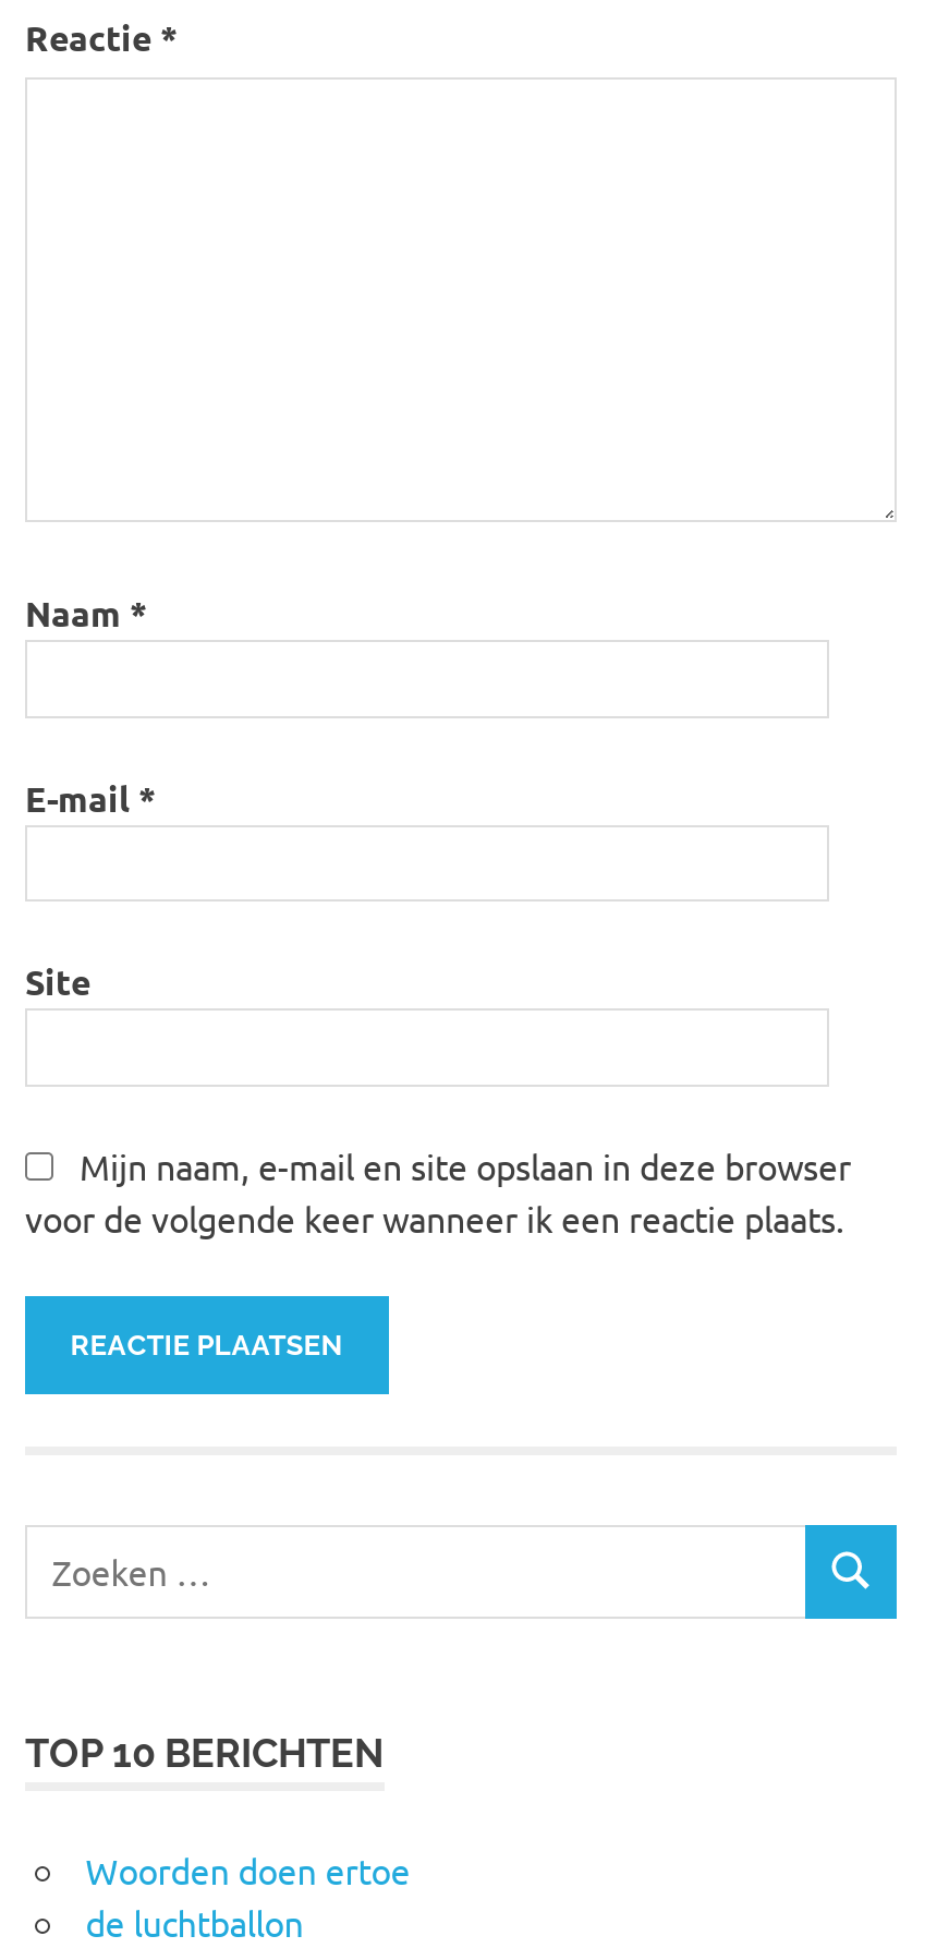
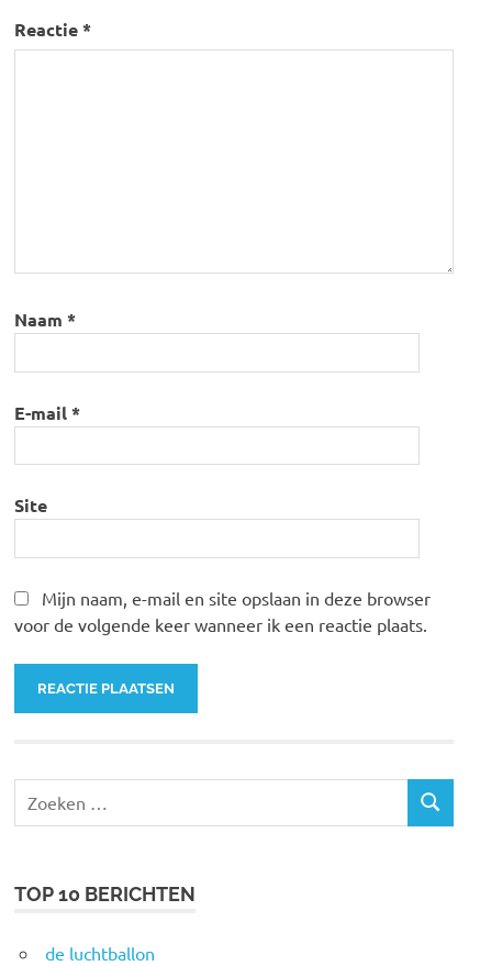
- Woorden doen ertoe
